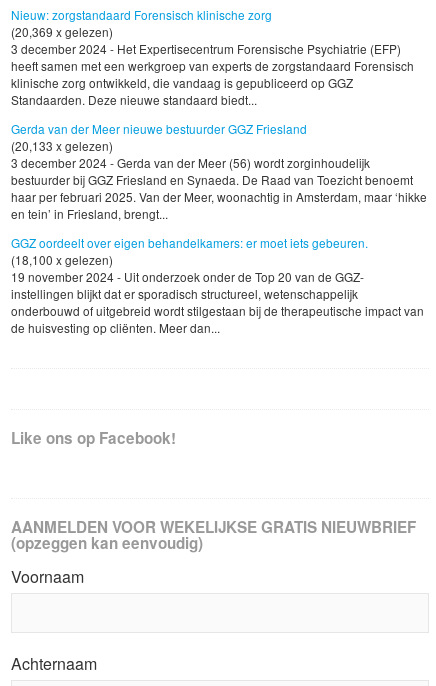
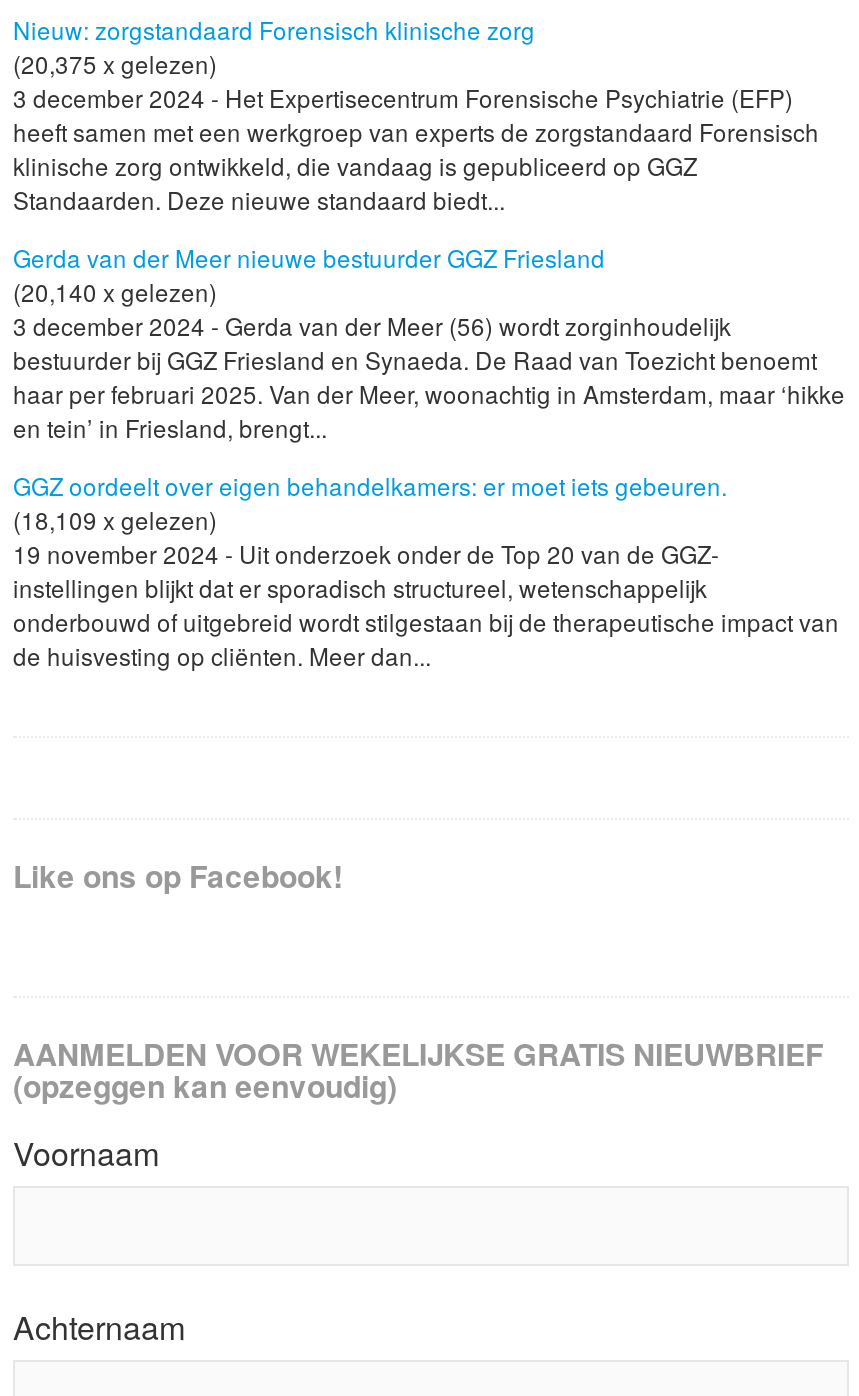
- (20,369 x gelezen)
+ (20,375 x gelezen)

- (20,133 x gelezen)
+ (20,140 x gelezen)

- (18,100 x gelezen)
+ (18,109 x gelezen)
